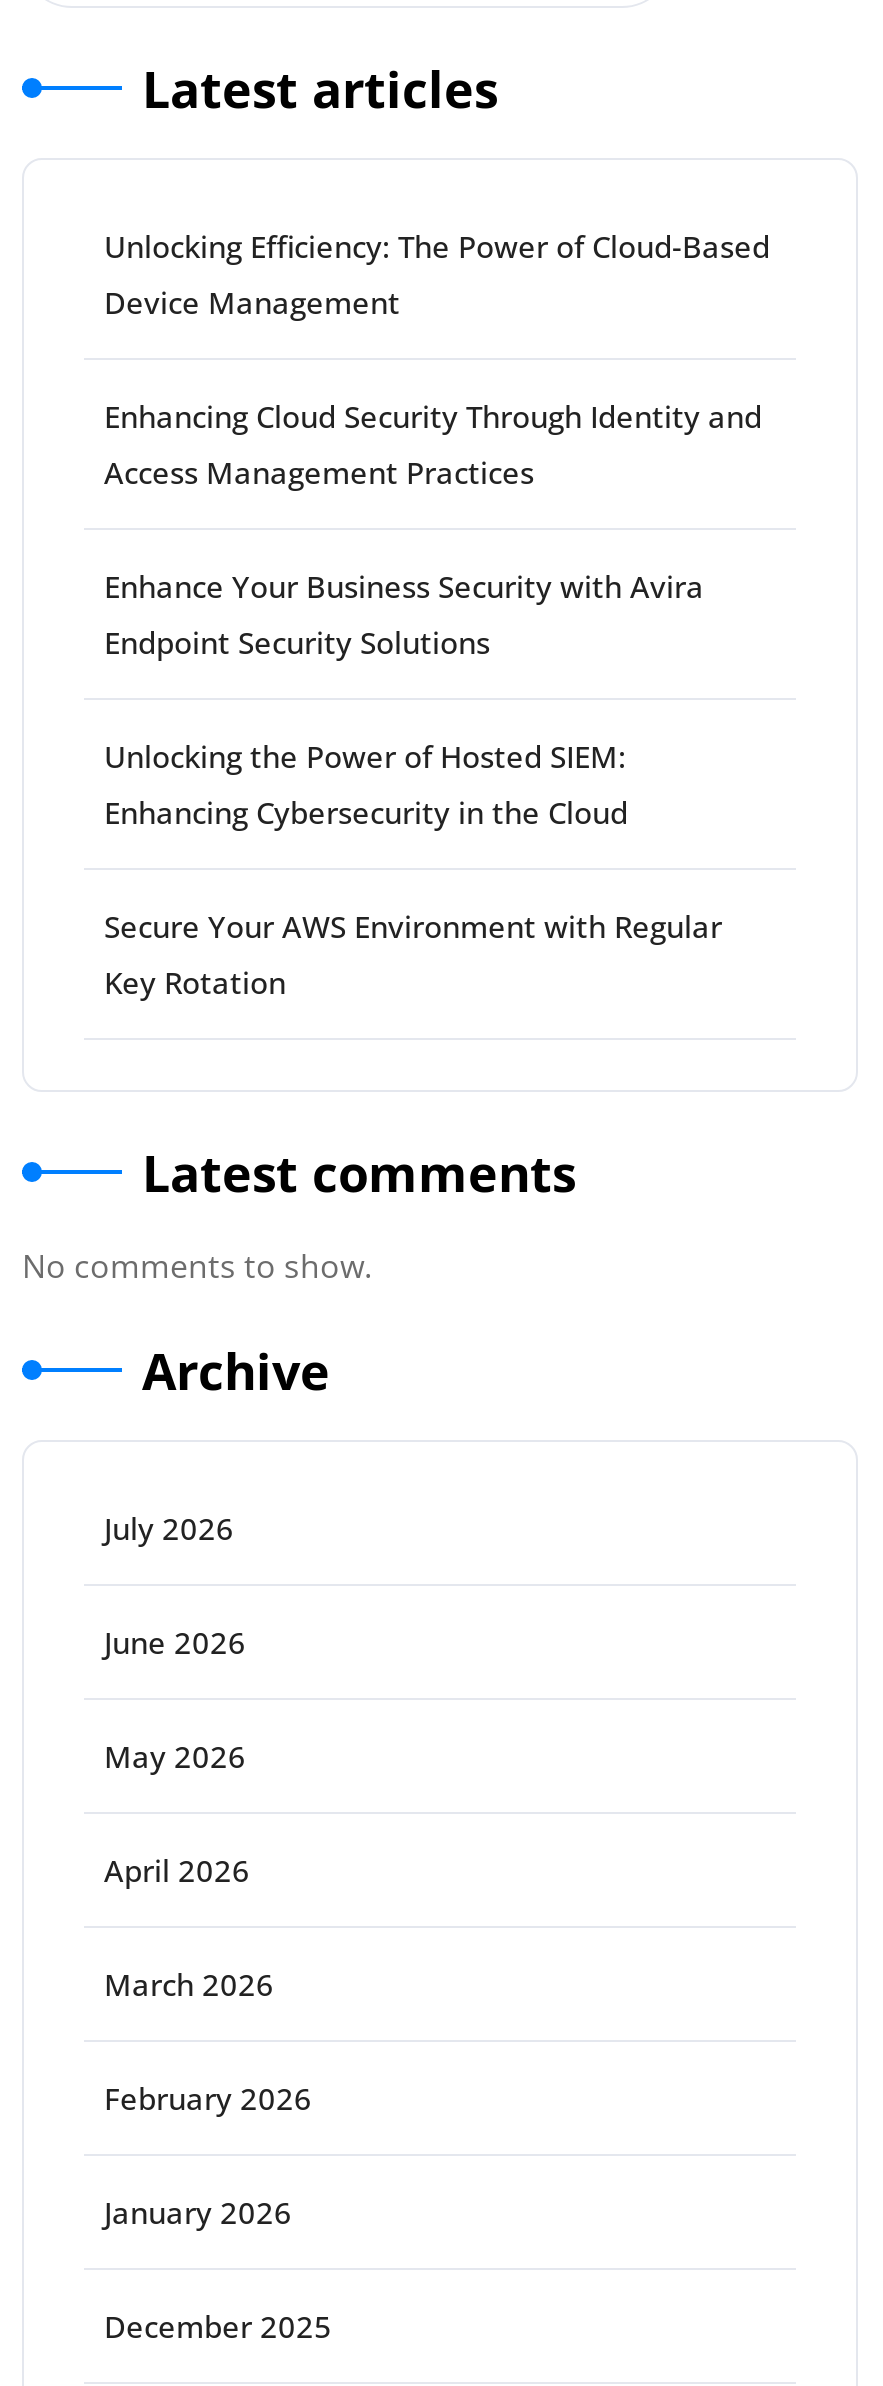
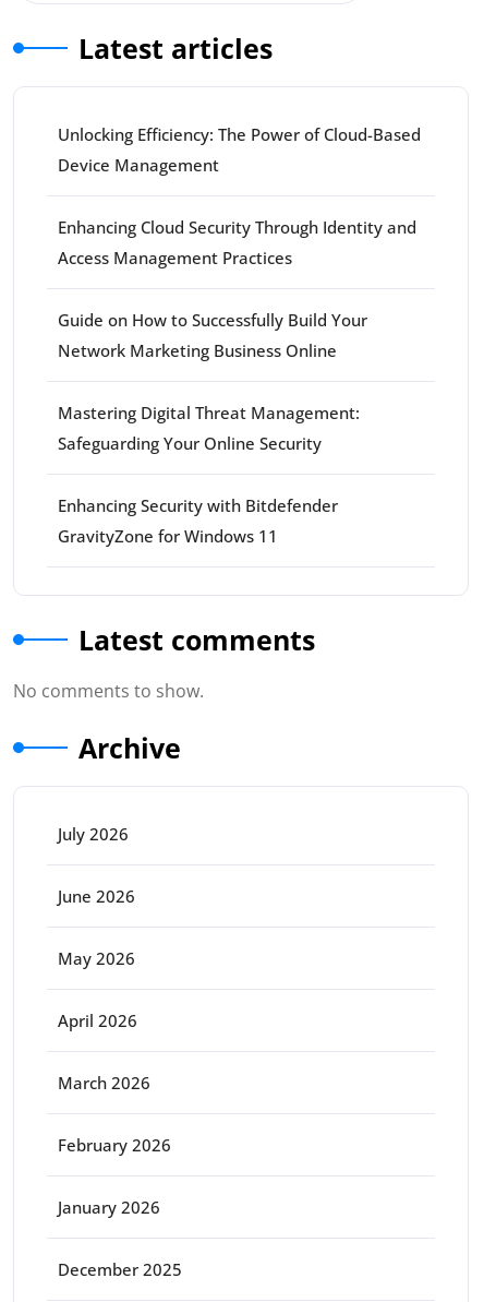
- Enhance Your Business Security with Avira
- Endpoint Security Solutions
+ Guide on How to Successfully Build Your
+ Network Marketing Business Online

- Unlocking the Power of Hosted SIEM:
- Enhancing Cybersecurity in the Cloud
+ Mastering Digital Threat Management:
+ Safeguarding Your Online Security

- Secure Your AWS Environment with Regular
- Key Rotation
+ Enhancing Security with Bitdefender
+ GravityZone for Windows 11
